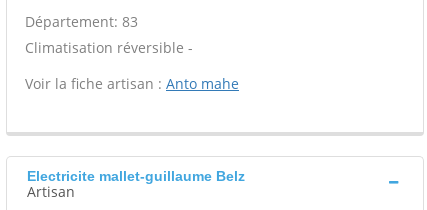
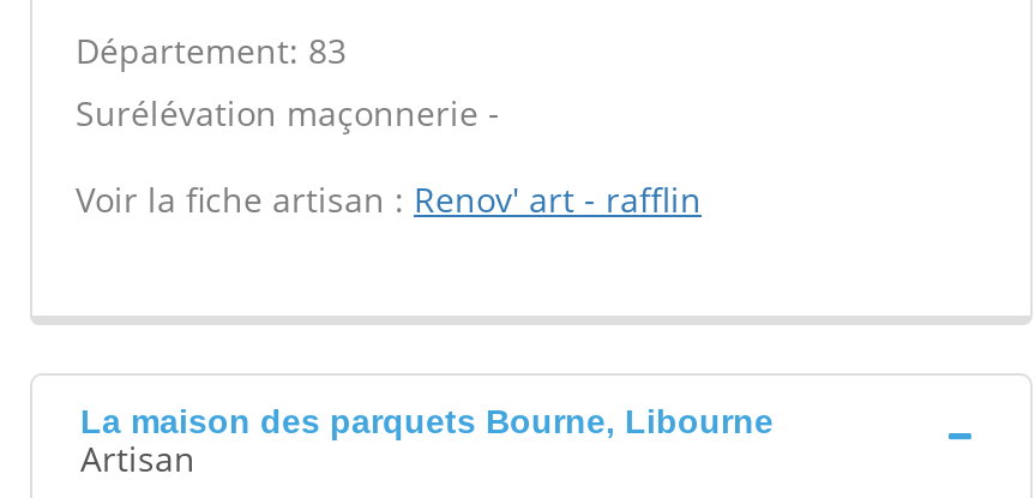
- Climatisation réversible -
+ Surélévation maçonnerie -

- Voir la fiche artisan : Anto mahe
+ Voir la fiche artisan : Renov' art - rafflin

- Electricite mallet-guillaume Belz
+ La maison des parquets Bourne, Libourne
